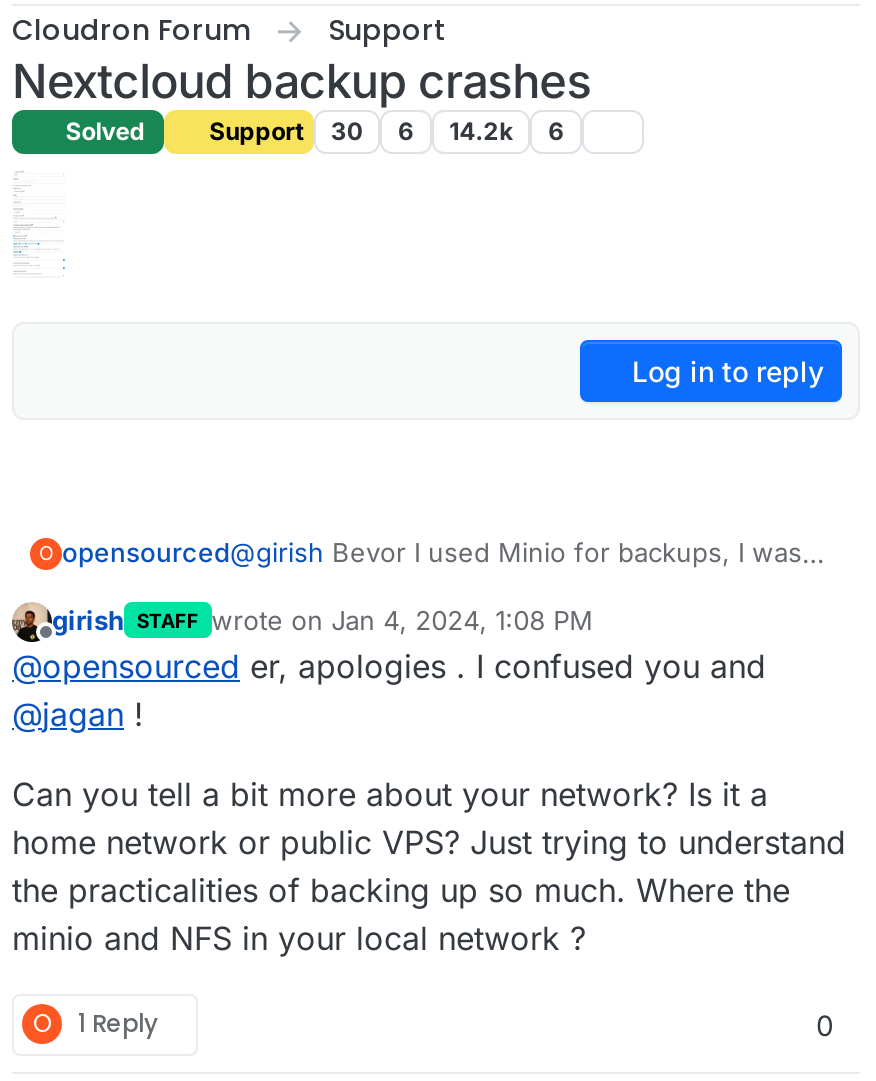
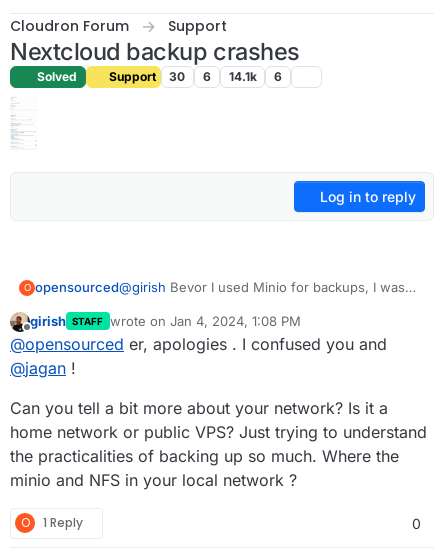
- Solved Support 30 6 14.2k 6
+ Solved Support 30 6 14.1k 6
